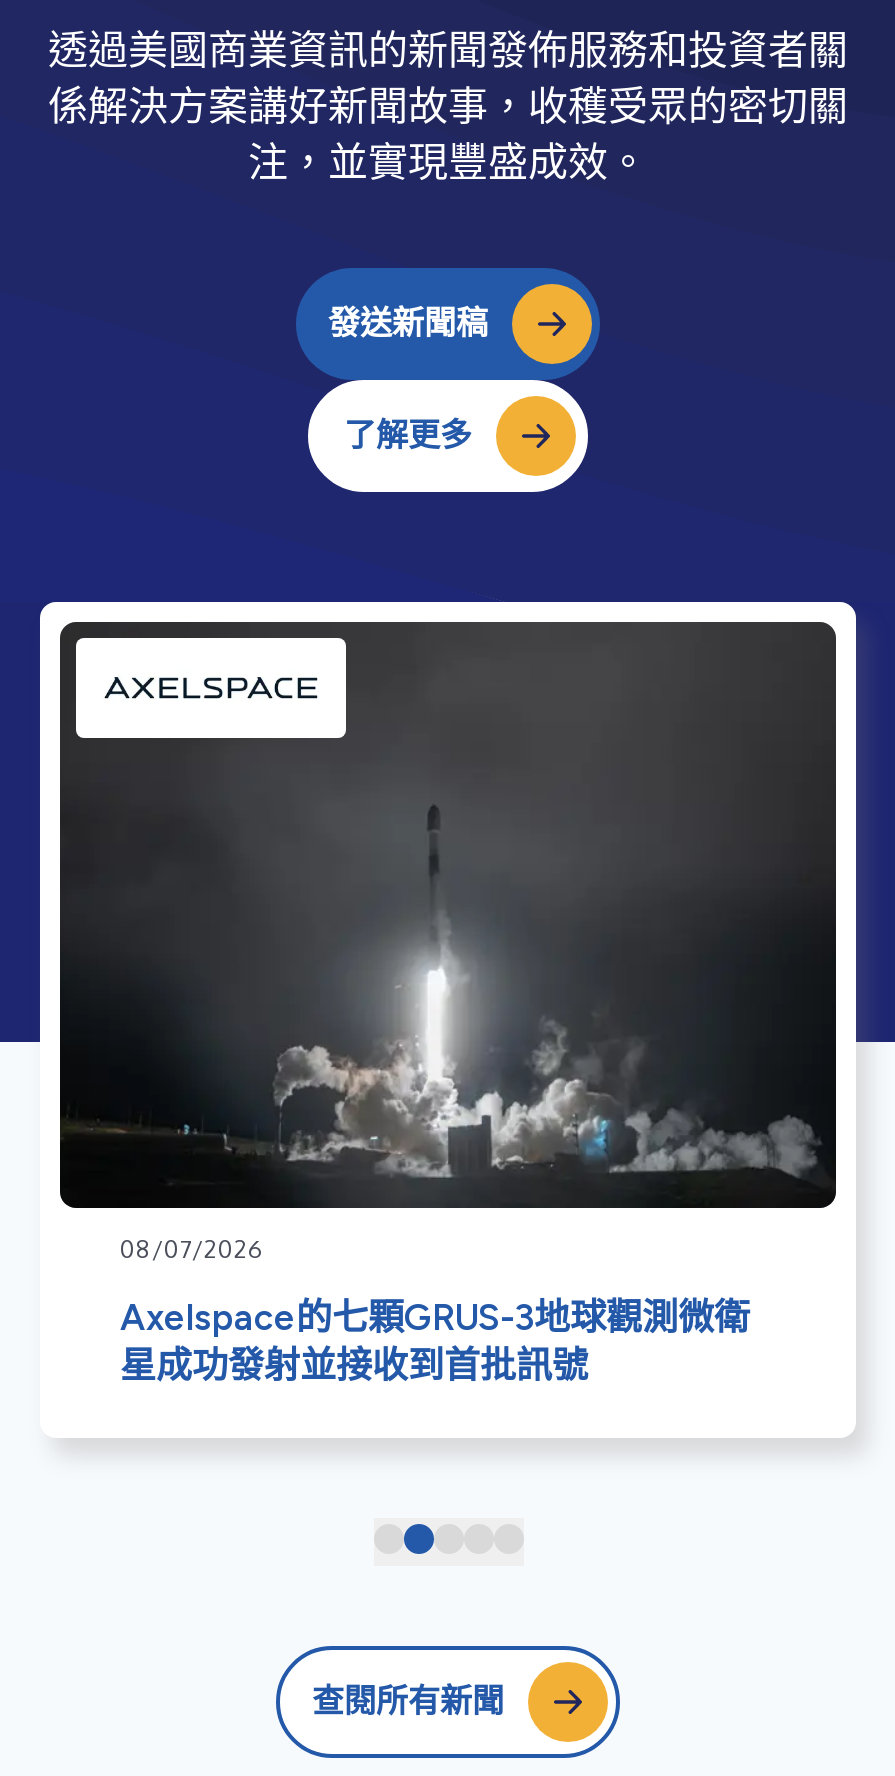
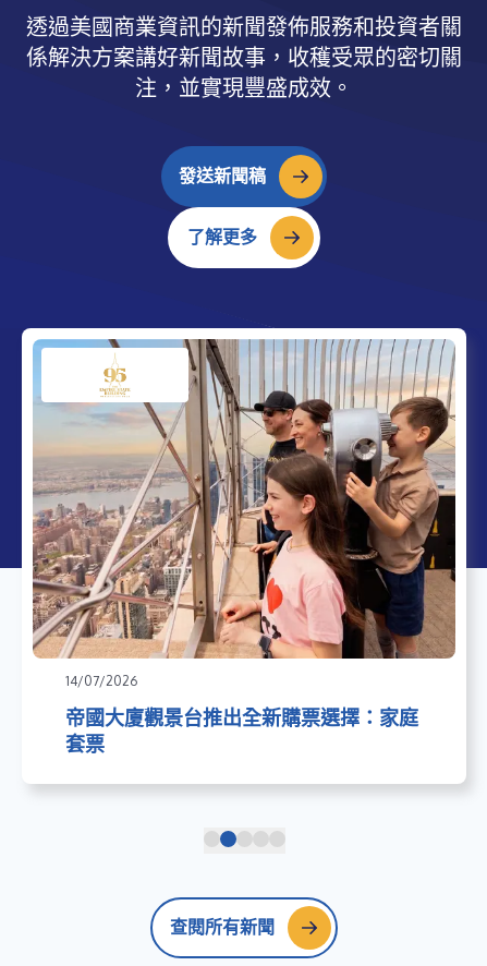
- [image]
- 08/07/2026
+ [image]
+ 14/07/2026

- Axelspace的七顆GRUS-3地球觀測微衛
- 星成功發射並接收到首批訊號
+ 帝國大廈觀景台推出全新購票選擇：家庭
+ 套票
